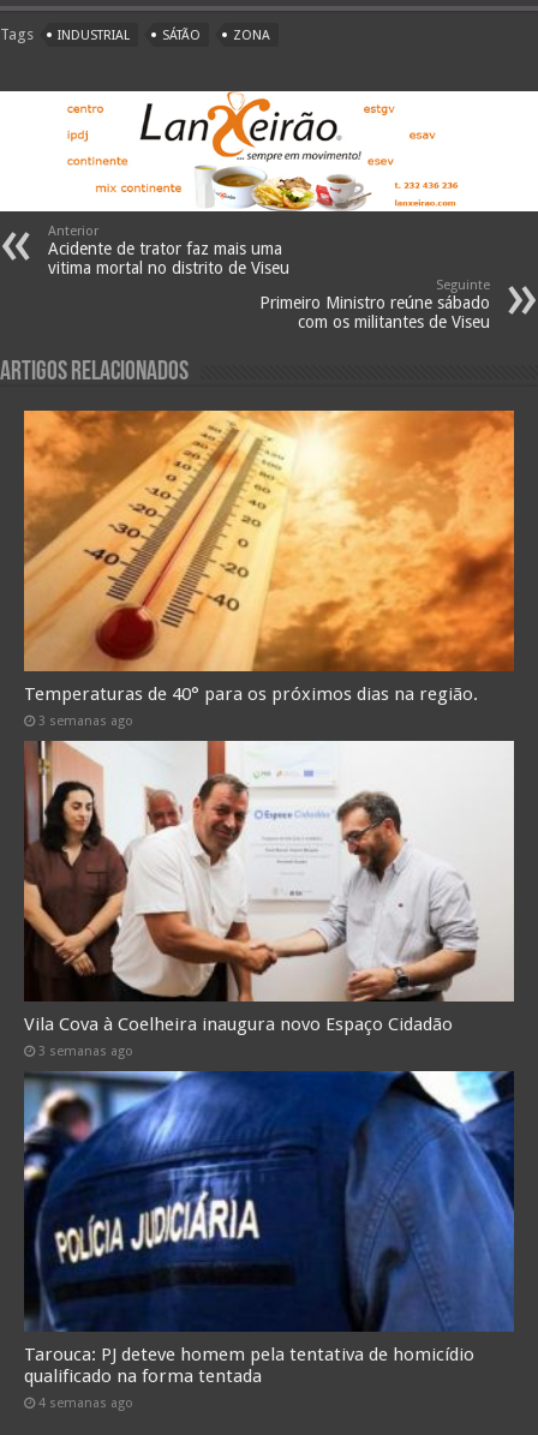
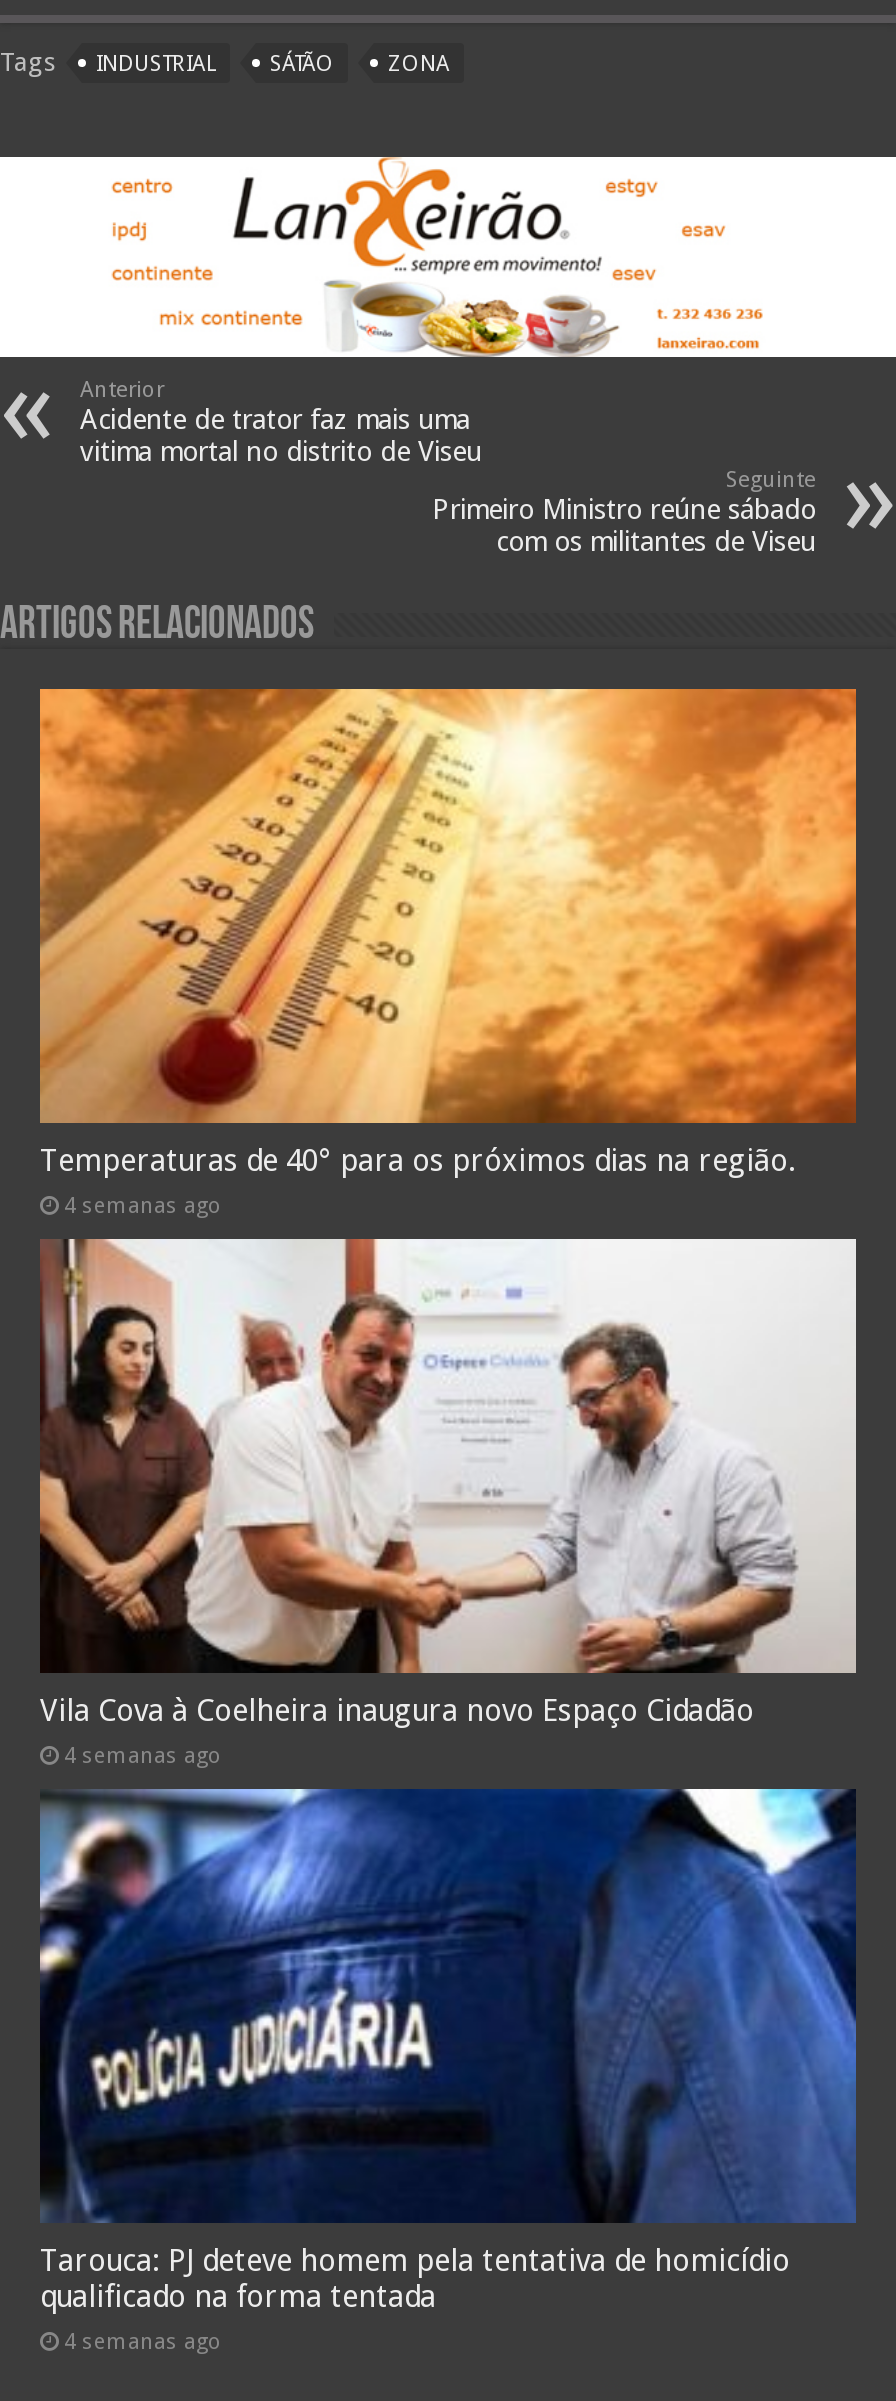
- 3 semanas ago
+ 4 semanas ago

- 3 semanas ago
+ 4 semanas ago
